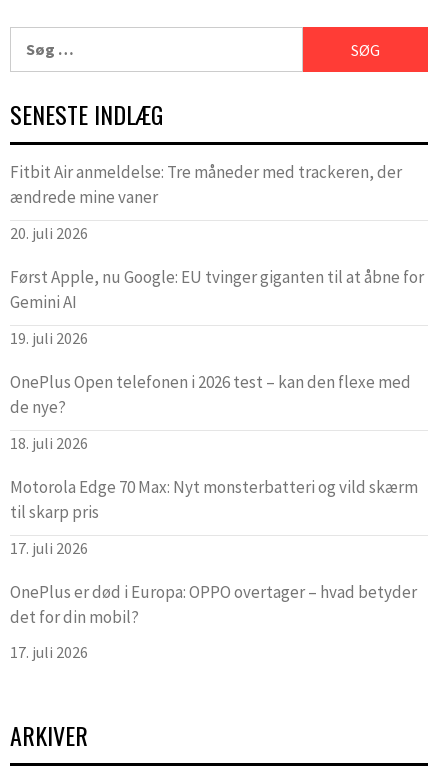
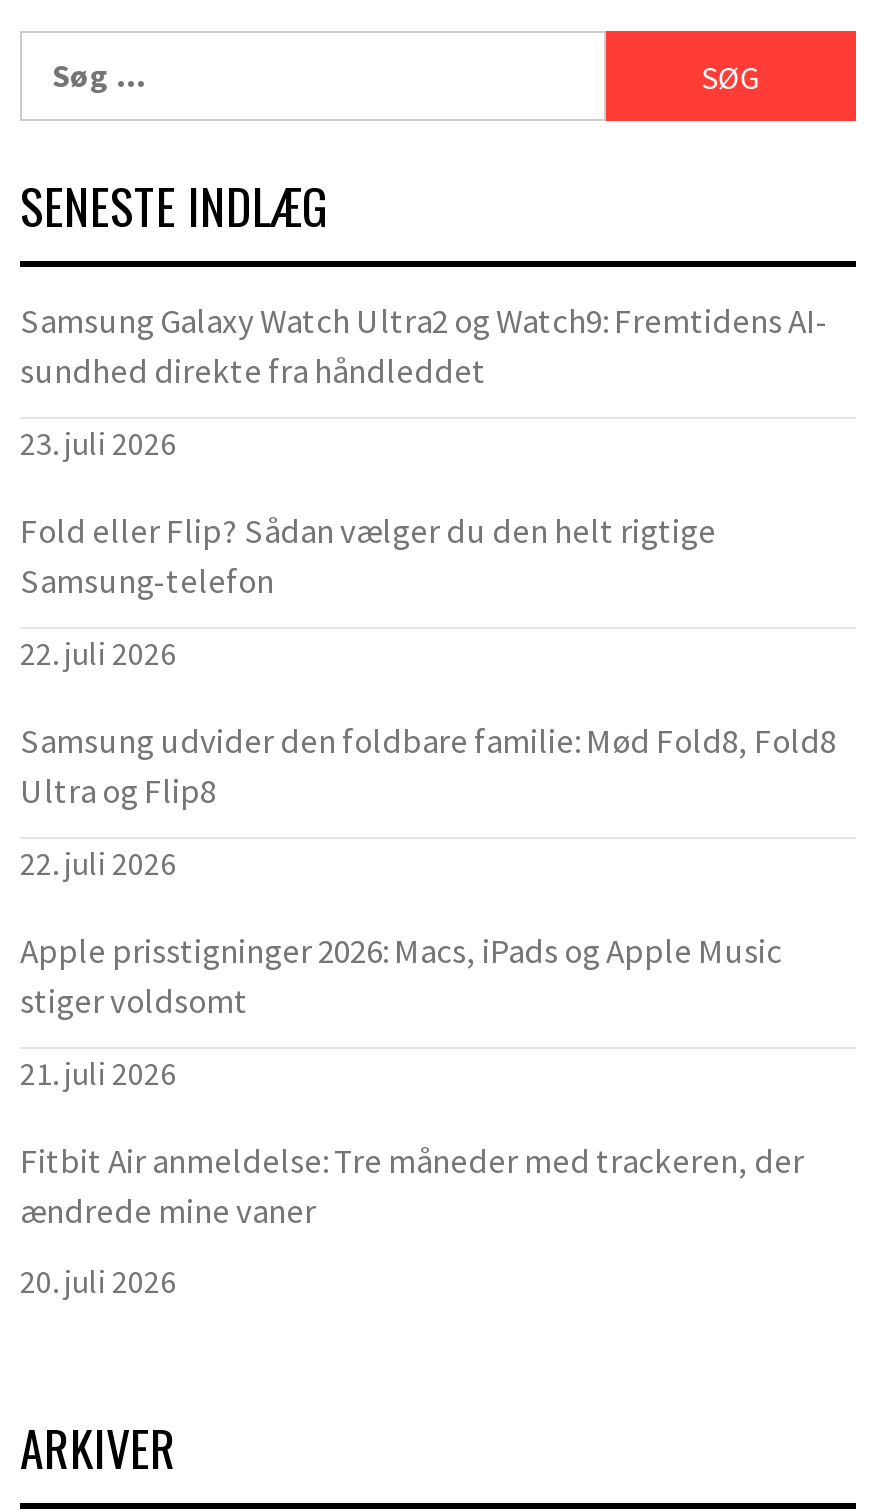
+ Samsung Galaxy Watch Ultra2 og Watch9: Fremtidens AI-
+ sundhed direkte fra håndleddet
+ 23. juli 2026
+ Fold eller Flip? Sådan vælger du den helt rigtige
+ Samsung-telefon
+ 22. juli 2026
+ Samsung udvider den foldbare familie: Mød Fold8, Fold8
+ Ultra og Flip8
+ 22. juli 2026
+ Apple prisstigninger 2026: Macs, iPads og Apple Music
+ stiger voldsomt
+ 21. juli 2026

moved down: Fitbit Air anmeldelse: Tre måneder med trackeren, der | ændrede mine vaner | 20. juli 2026

- Først Apple, nu Google: EU tvinger giganten til at åbne for
- Gemini AI
- 19. juli 2026
- OnePlus Open telefonen i 2026 test – kan den flexe med
- de nye?
- 18. juli 2026
- Motorola Edge 70 Max: Nyt monsterbatteri og vild skærm
- til skarp pris
- 17. juli 2026
- OnePlus er død i Europa: OPPO overtager – hvad betyder
- det for din mobil?
- 17. juli 2026
